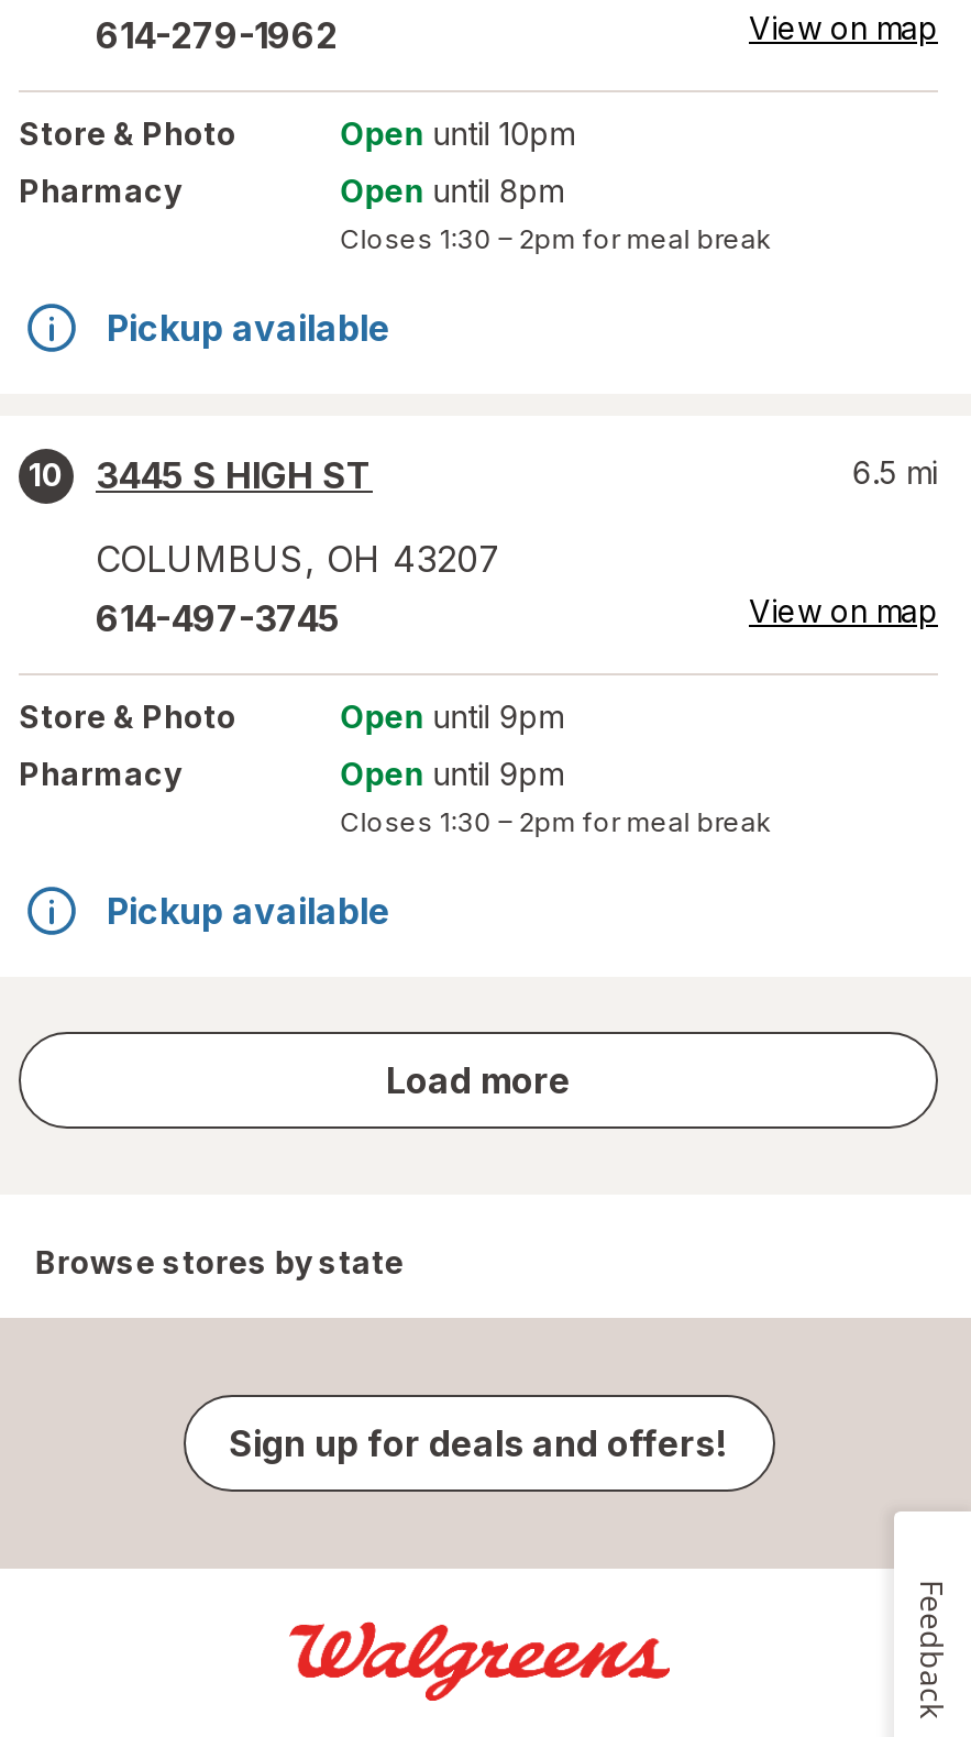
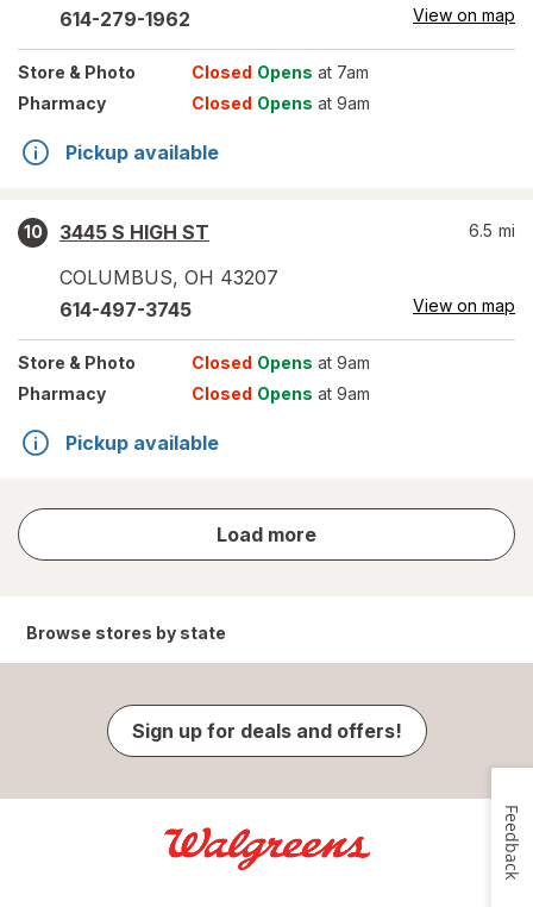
- Open until 10pm
+ Closed Opens at 7am

- Open until 8pm
- Closes 1:30 – 2pm for meal break
+ Closed Opens at 9am

- Open until 9pm
+ Closed Opens at 9am

- Open until 9pm
- Closes 1:30 – 2pm for meal break
+ Closed Opens at 9am
